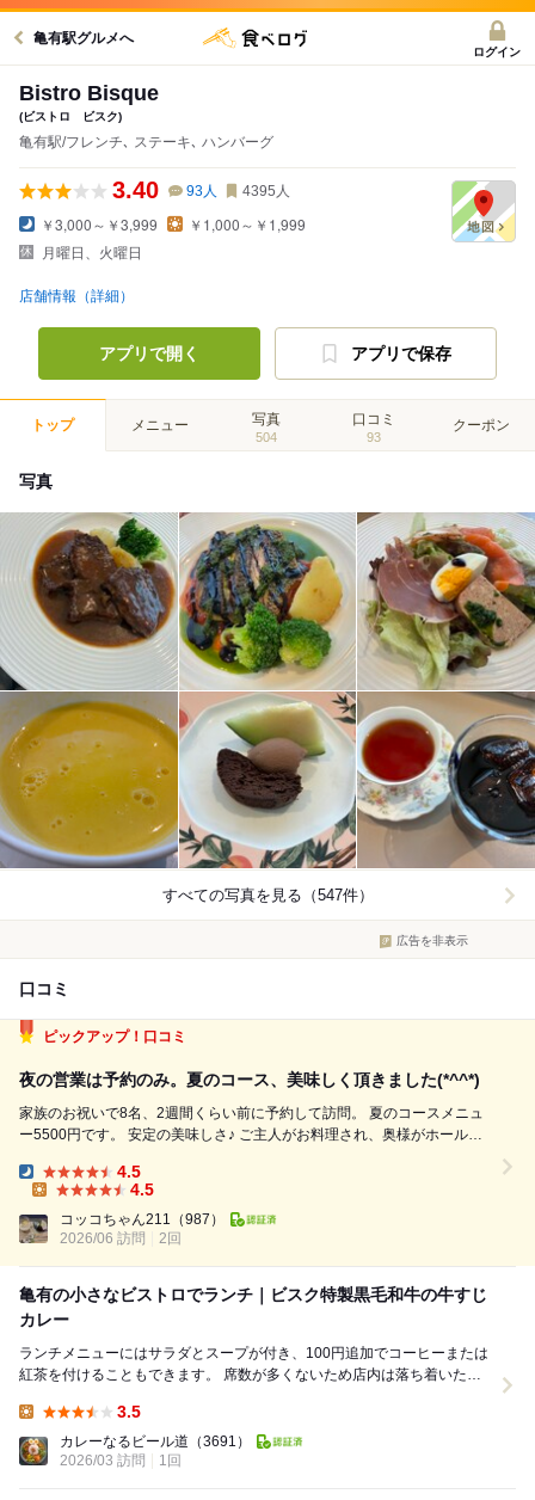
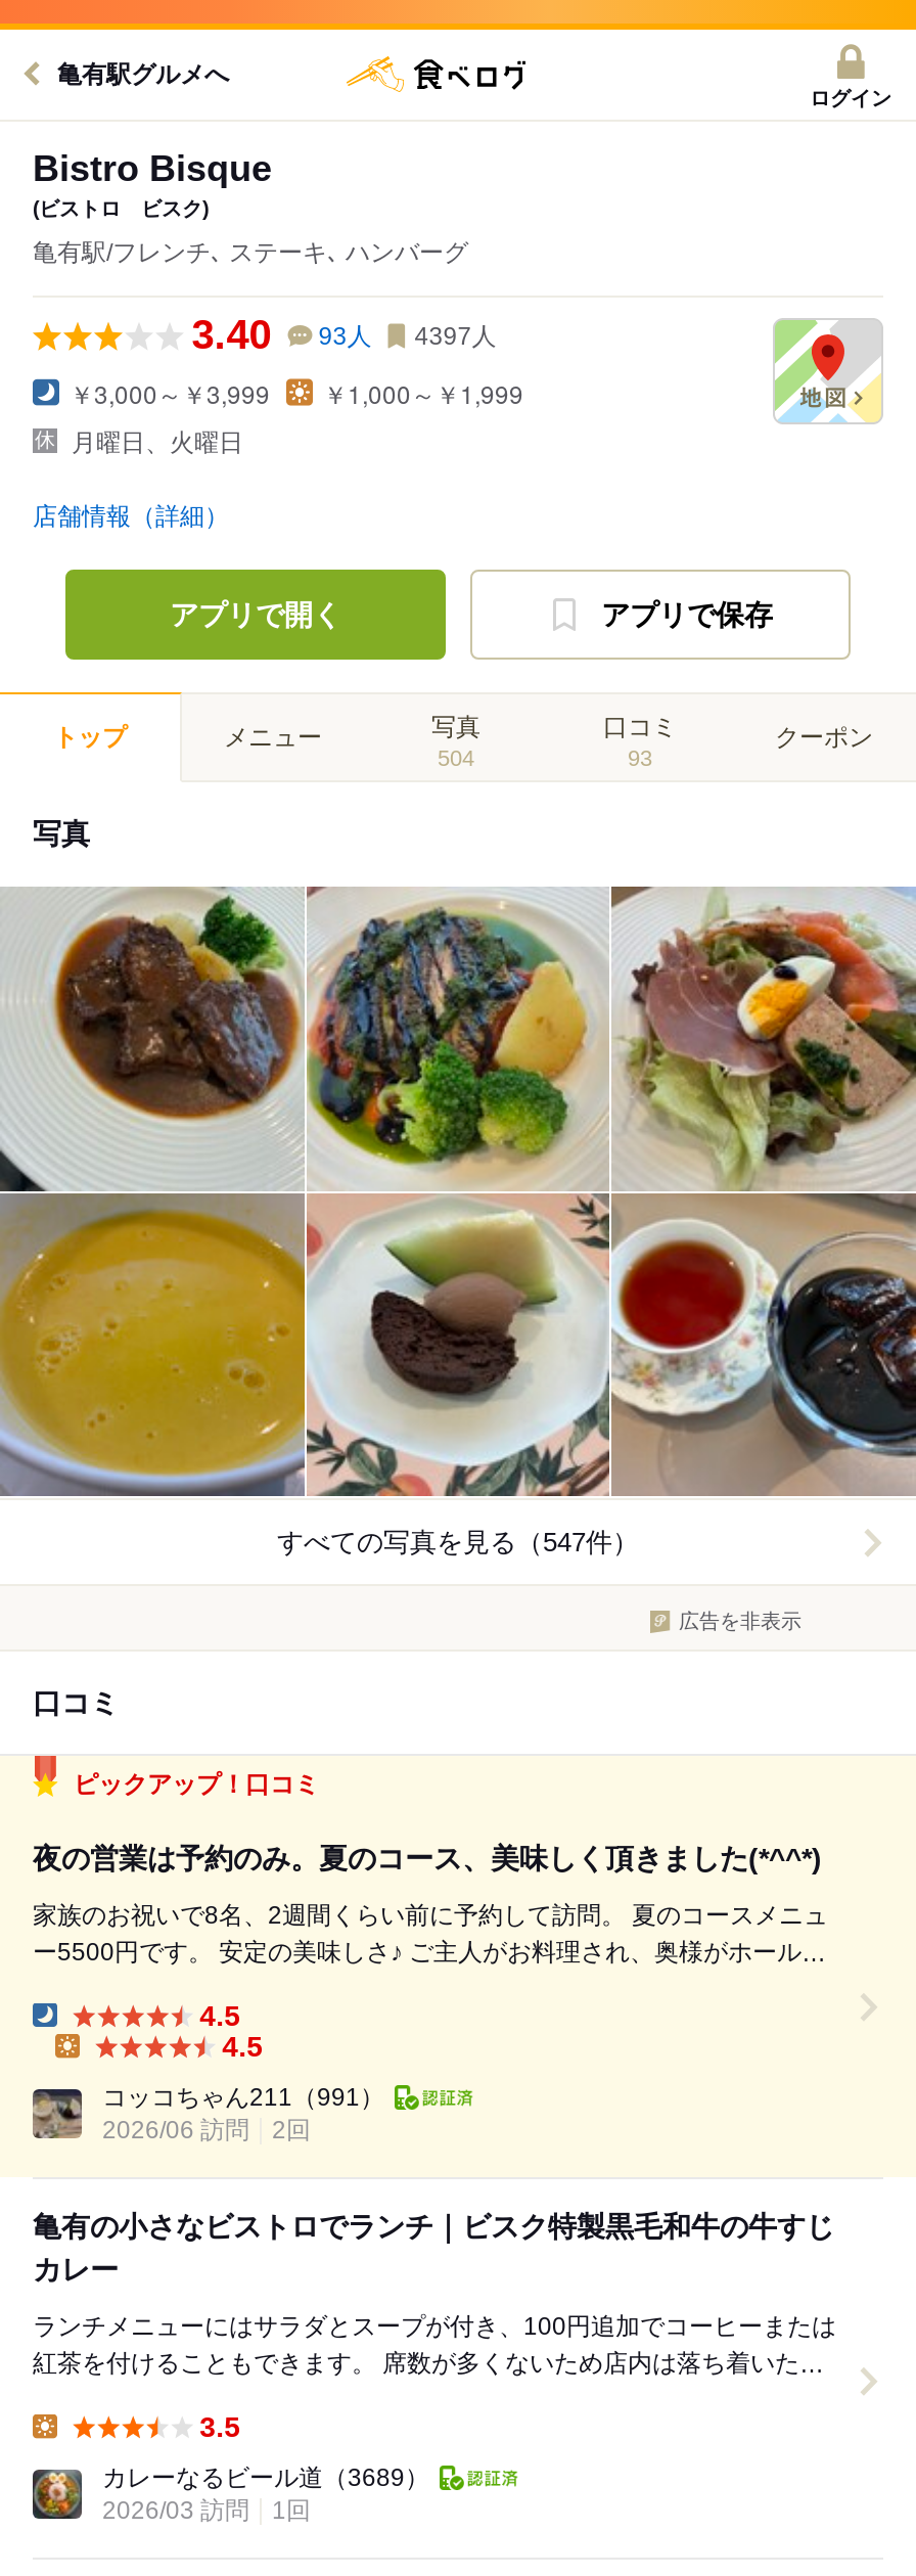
- 3.40 93人 4395人
+ 3.40 93人 4397人

- コッコちゃん211（987）
+ コッコちゃん211（991）

- カレーなるビール道（3691）
+ カレーなるビール道（3689）
